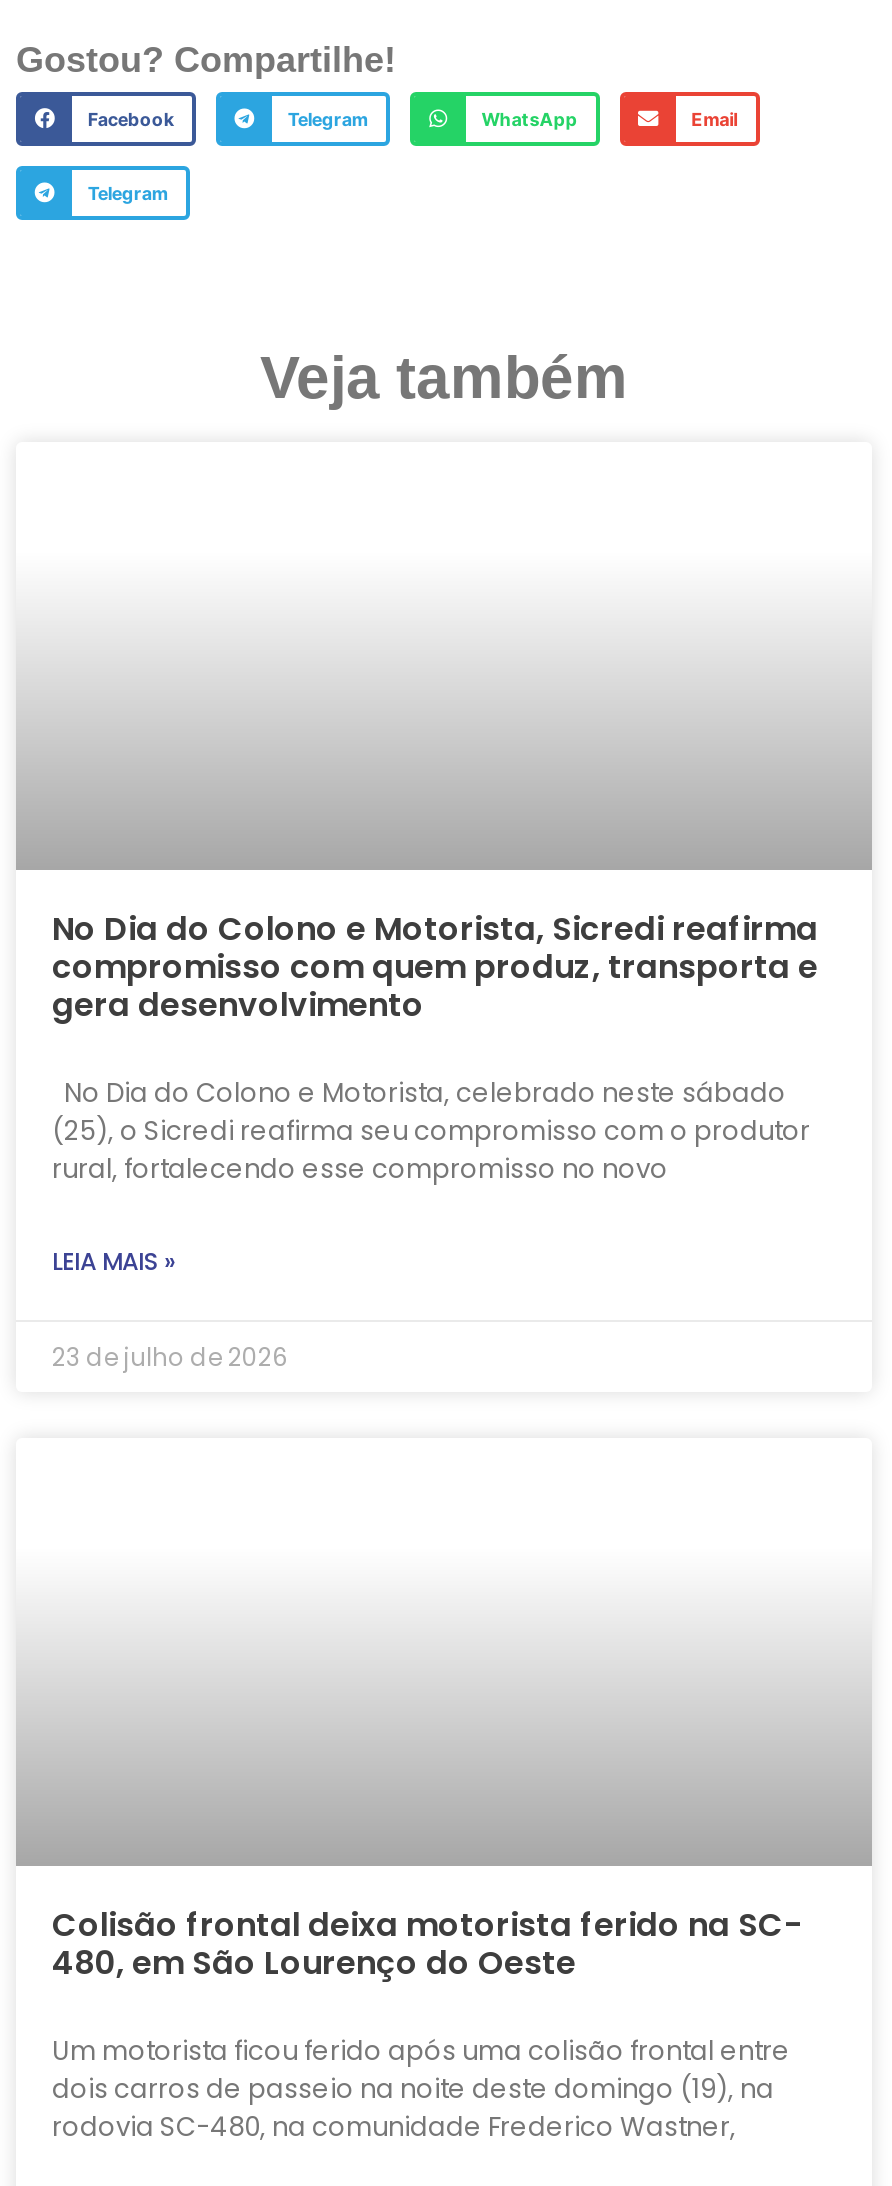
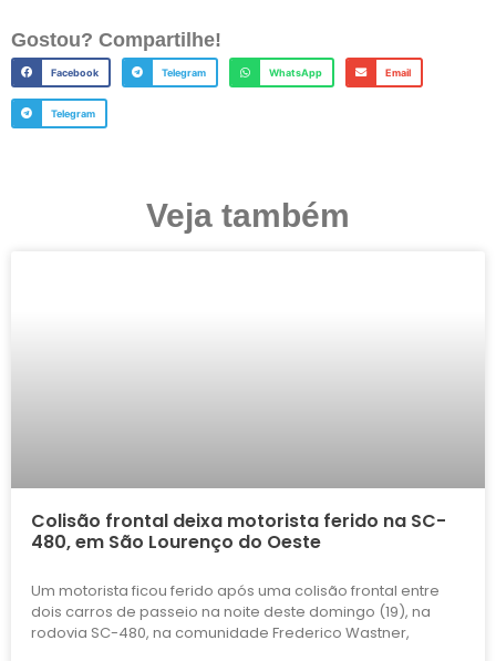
- No Dia do Colono e Motorista, Sicredi reafirma
- compromisso com quem produz, transporta e
- gera desenvolvimento
- No Dia do Colono e Motorista, celebrado neste sábado
- (25), o Sicredi reafirma seu compromisso com o produtor
- rural, fortalecendo esse compromisso no novo
- LEIA MAIS »
- 23 de julho de 2026
